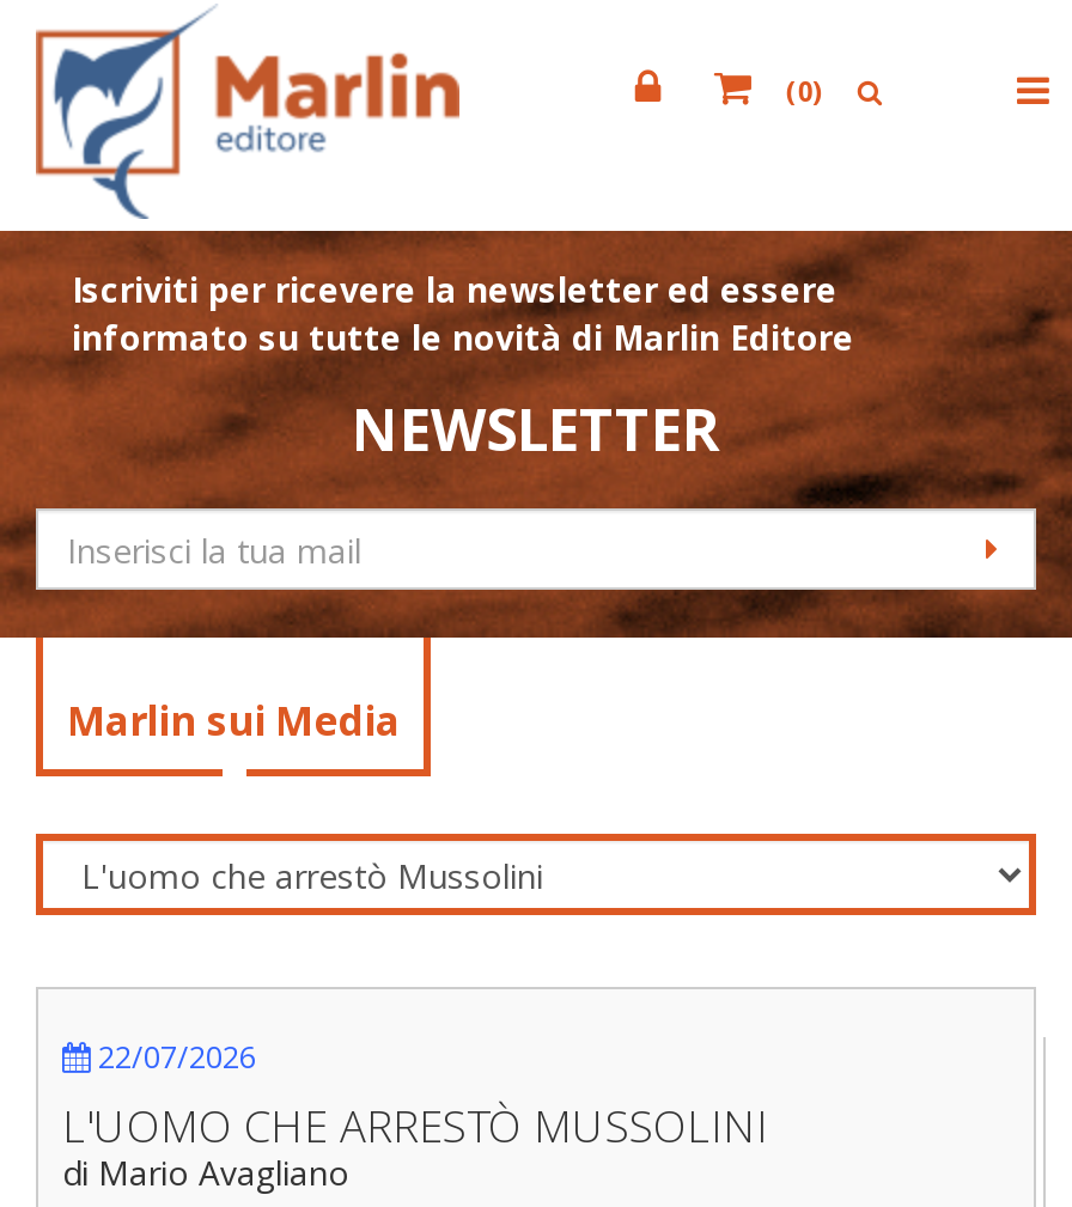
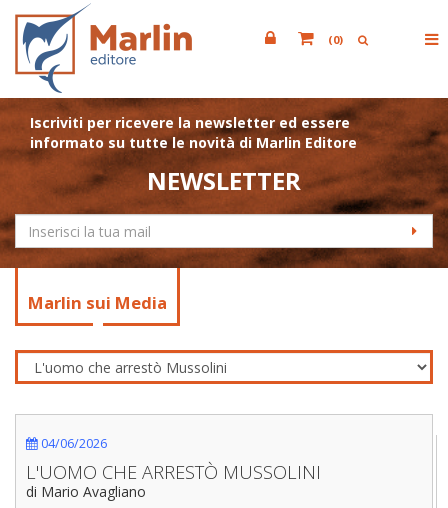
- 22/07/2026
+ 04/06/2026
